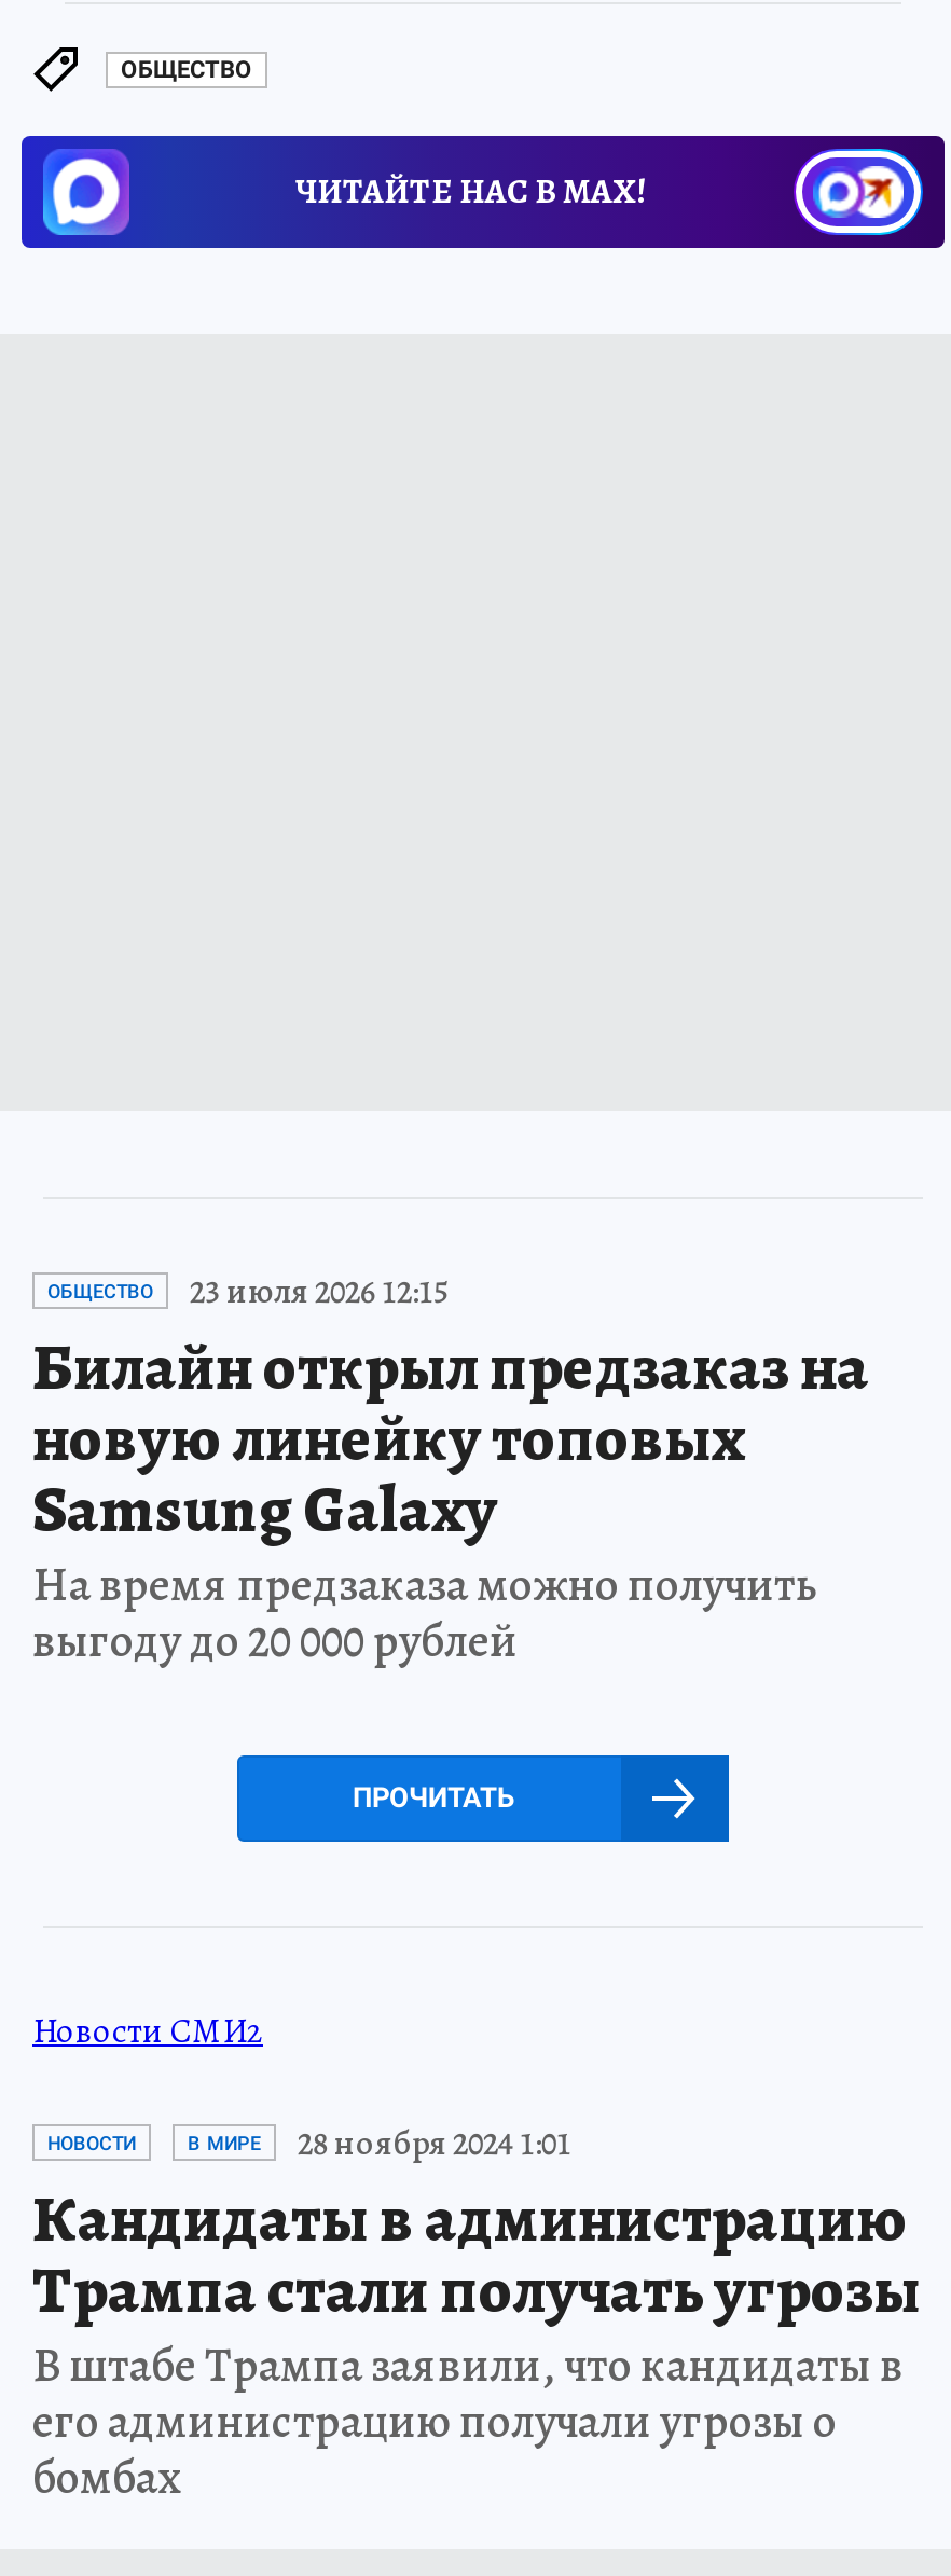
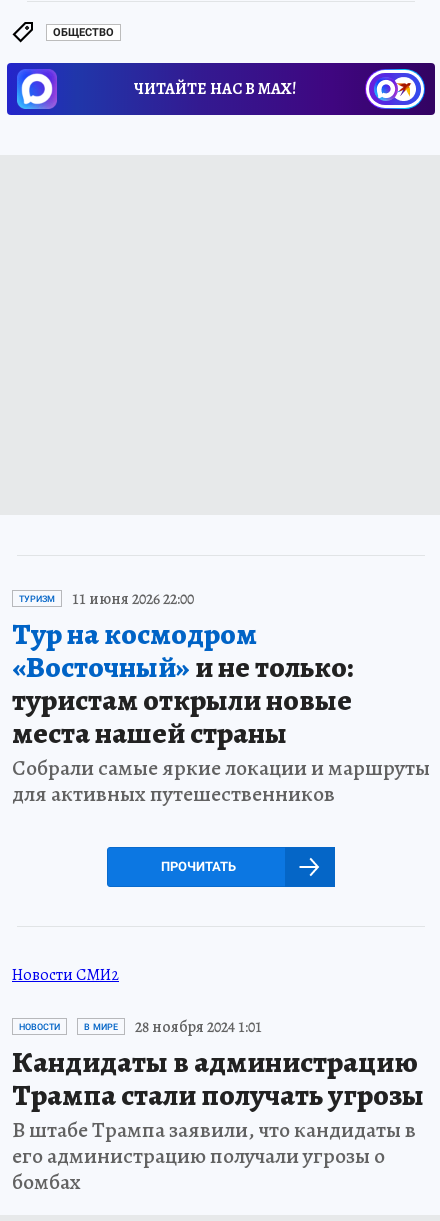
- ОБЩЕСТВО
- 23 июля 2026 12:15
- Билайн открыл предзаказ на
- новую линейку топовых
- Samsung Galaxy
- На время предзаказа можно получить
- выгоду до 20 000 рублей
+ ТУРИЗМ
+ 11 июня 2026 22:00
+ Тур на космодром
+ «Восточный»и не только:
+ туристам открыли новые
+ места нашей страны
+ Собрали самые яркие локации и маршруты
+ для активных путешественников
